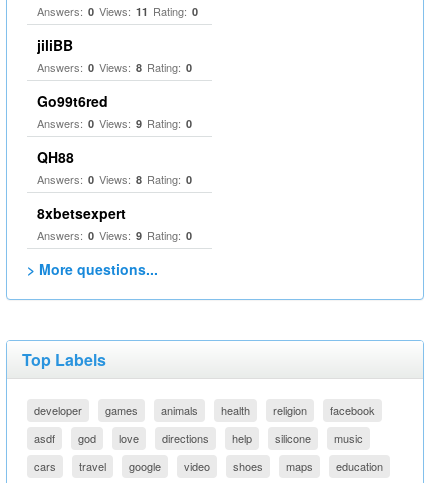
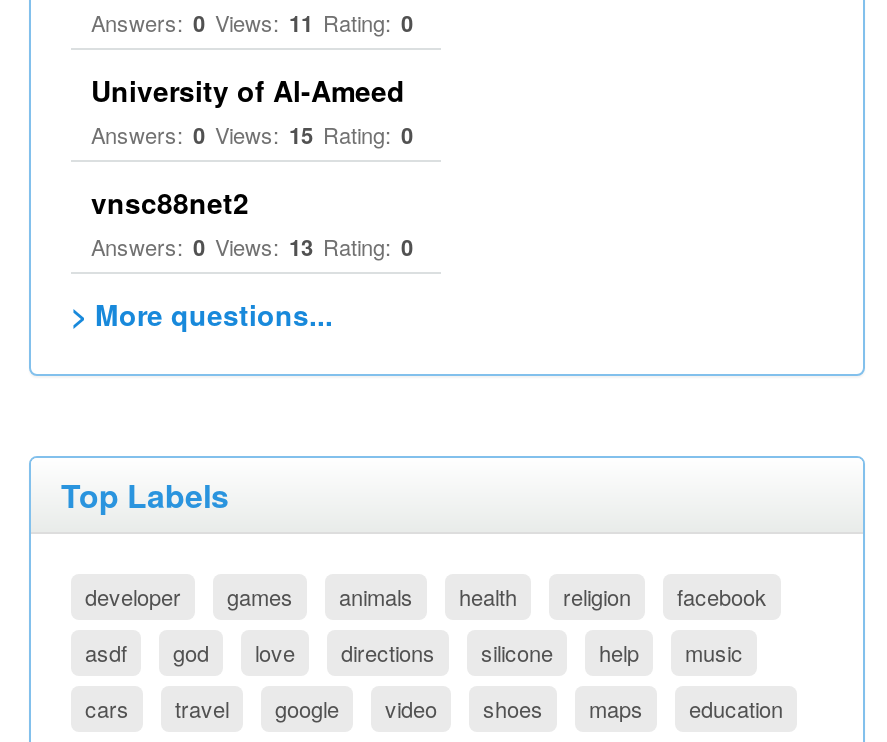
- jiliBB
- Answers: 0 Views: 8 Rating: 0
- Go99t6red
- Answers: 0 Views: 9 Rating: 0
- QH88
- Answers: 0 Views: 8 Rating: 0
- 8xbetsexpert
- Answers: 0 Views: 9 Rating: 0
+ University of Al-Ameed
+ Answers: 0 Views: 15 Rating: 0
+ vnsc88net2
+ Answers: 0 Views: 13 Rating: 0

moved up: silicone
